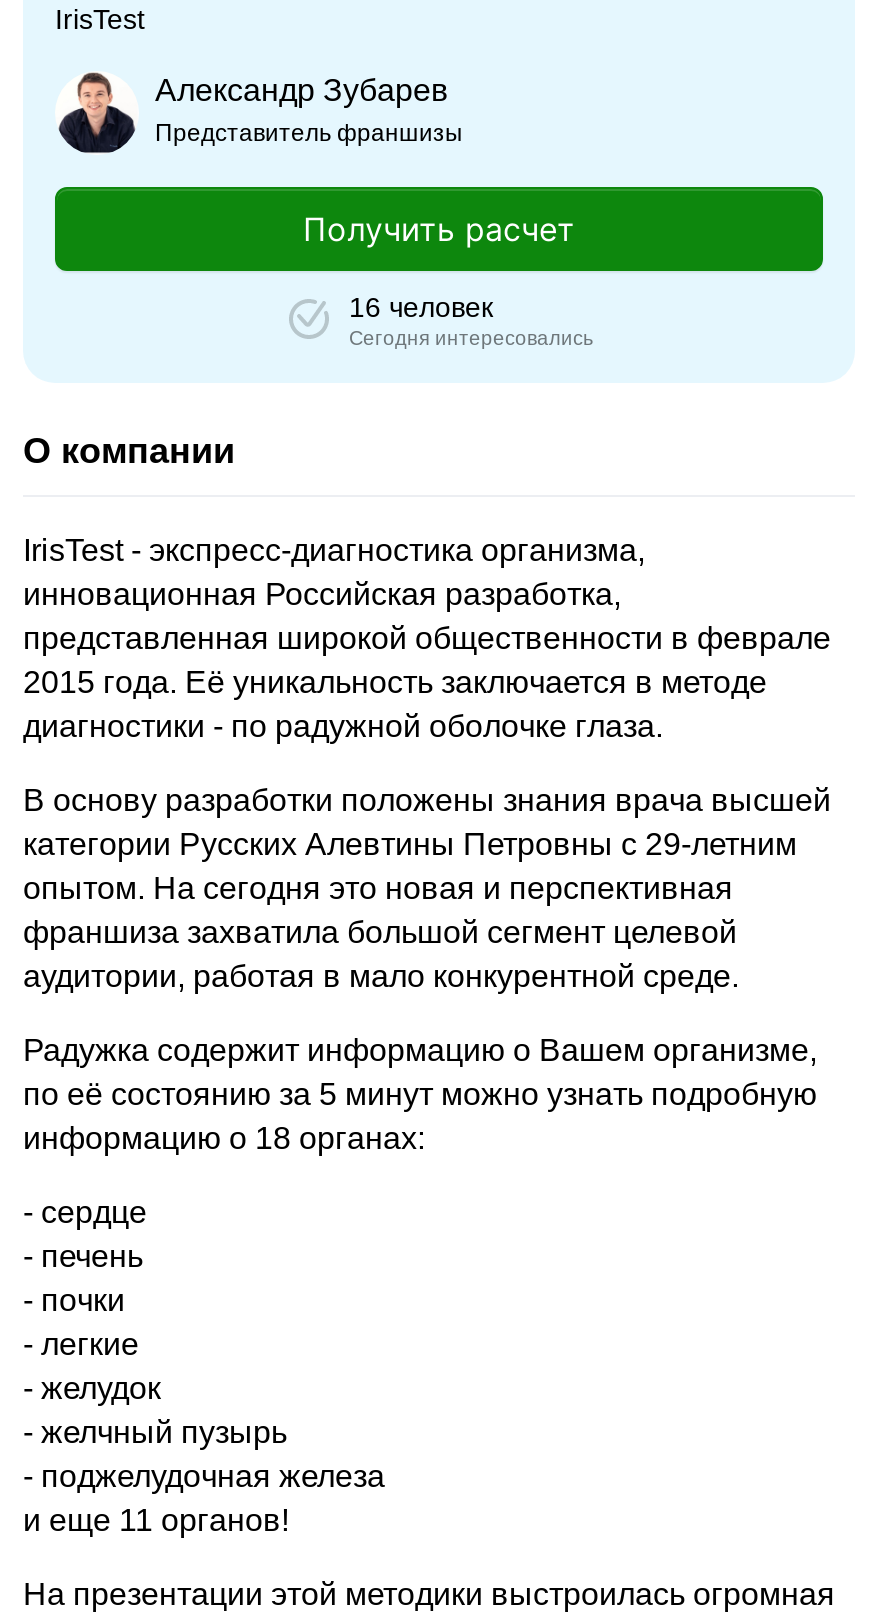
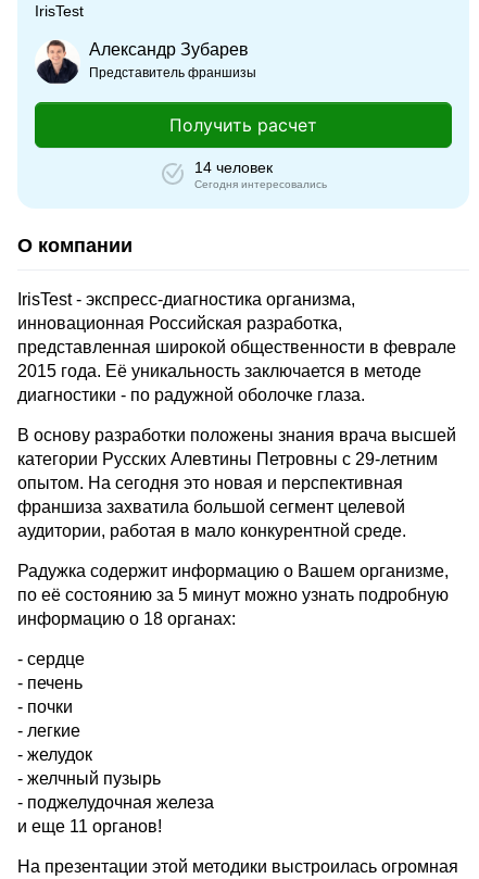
- 16 человек
+ 14 человек
